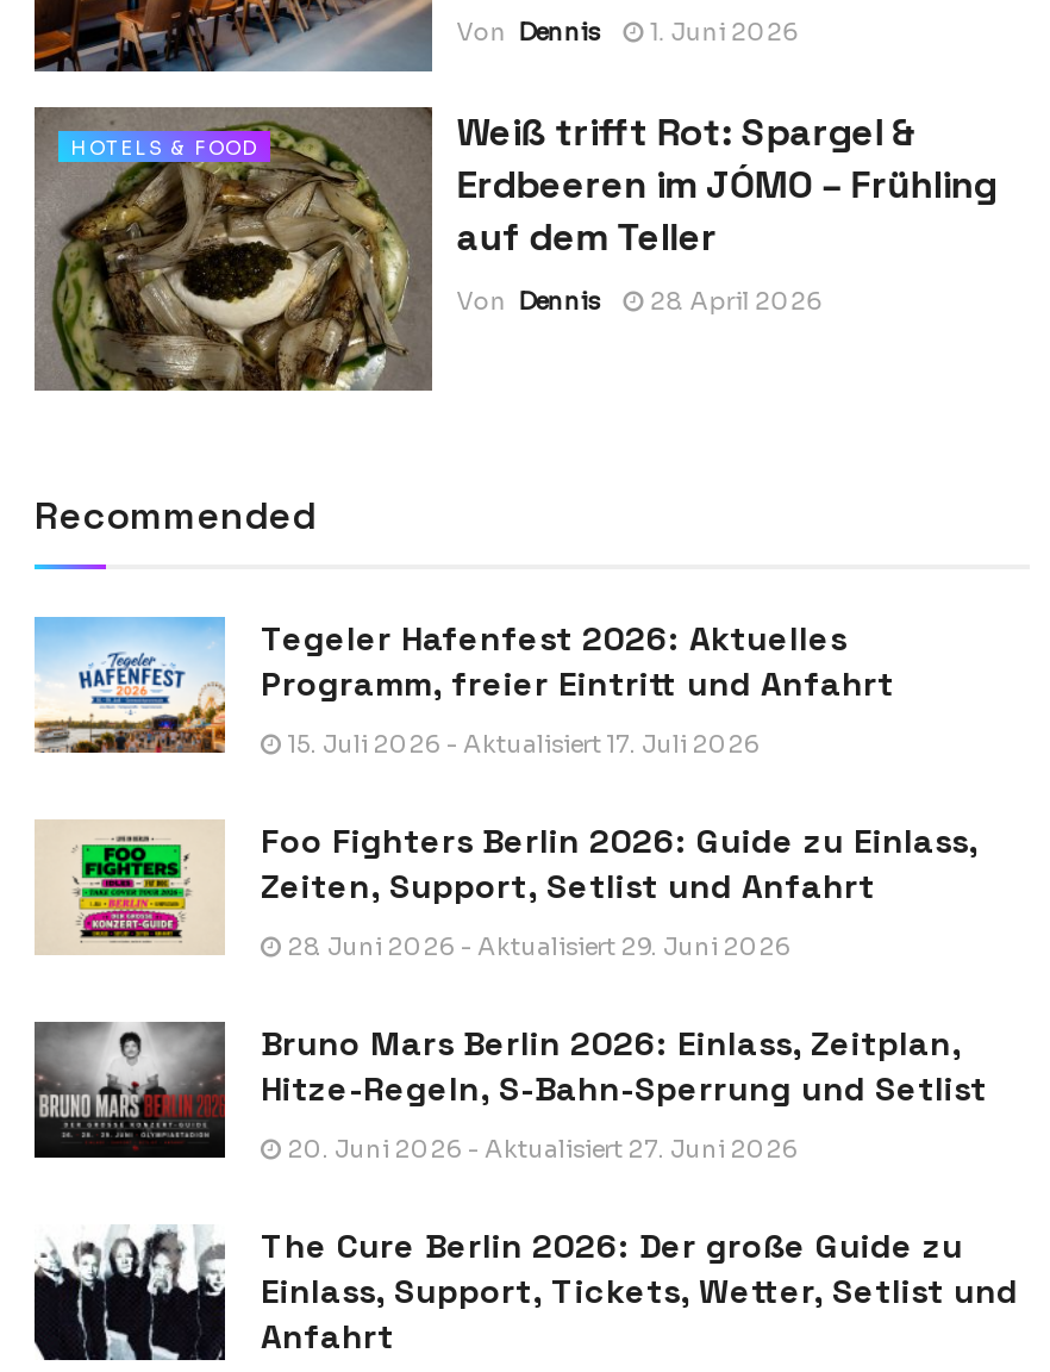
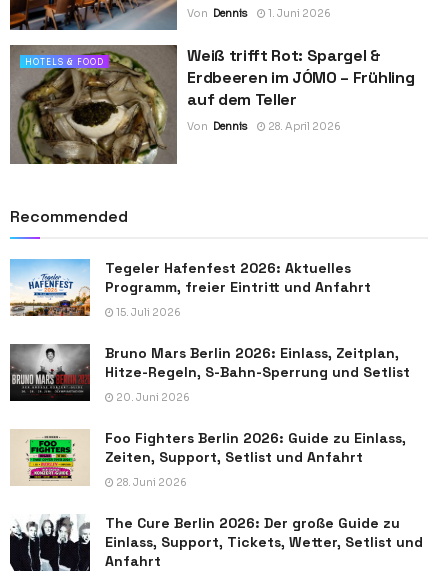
- 15. Juli 2026 - Aktualisiert 17. Juli 2026
- 28. Juni 2026 - Aktualisiert 29. Juni 2026
+ 15. Juli 2026

moved down: [image] | Foo Fighters Berlin 2026: Guide zu Einlass, | Zeiten, Support, Setlist und Anfahrt

moved up: [image] | Bruno Mars Berlin 2026: Einlass, Zeitplan, | Hitze-Regeln, S-Bahn-Sperrung und Setlist

- 20. Juni 2026 - Aktualisiert 27. Juni 2026
+ 20. Juni 2026
+ 28. Juni 2026
